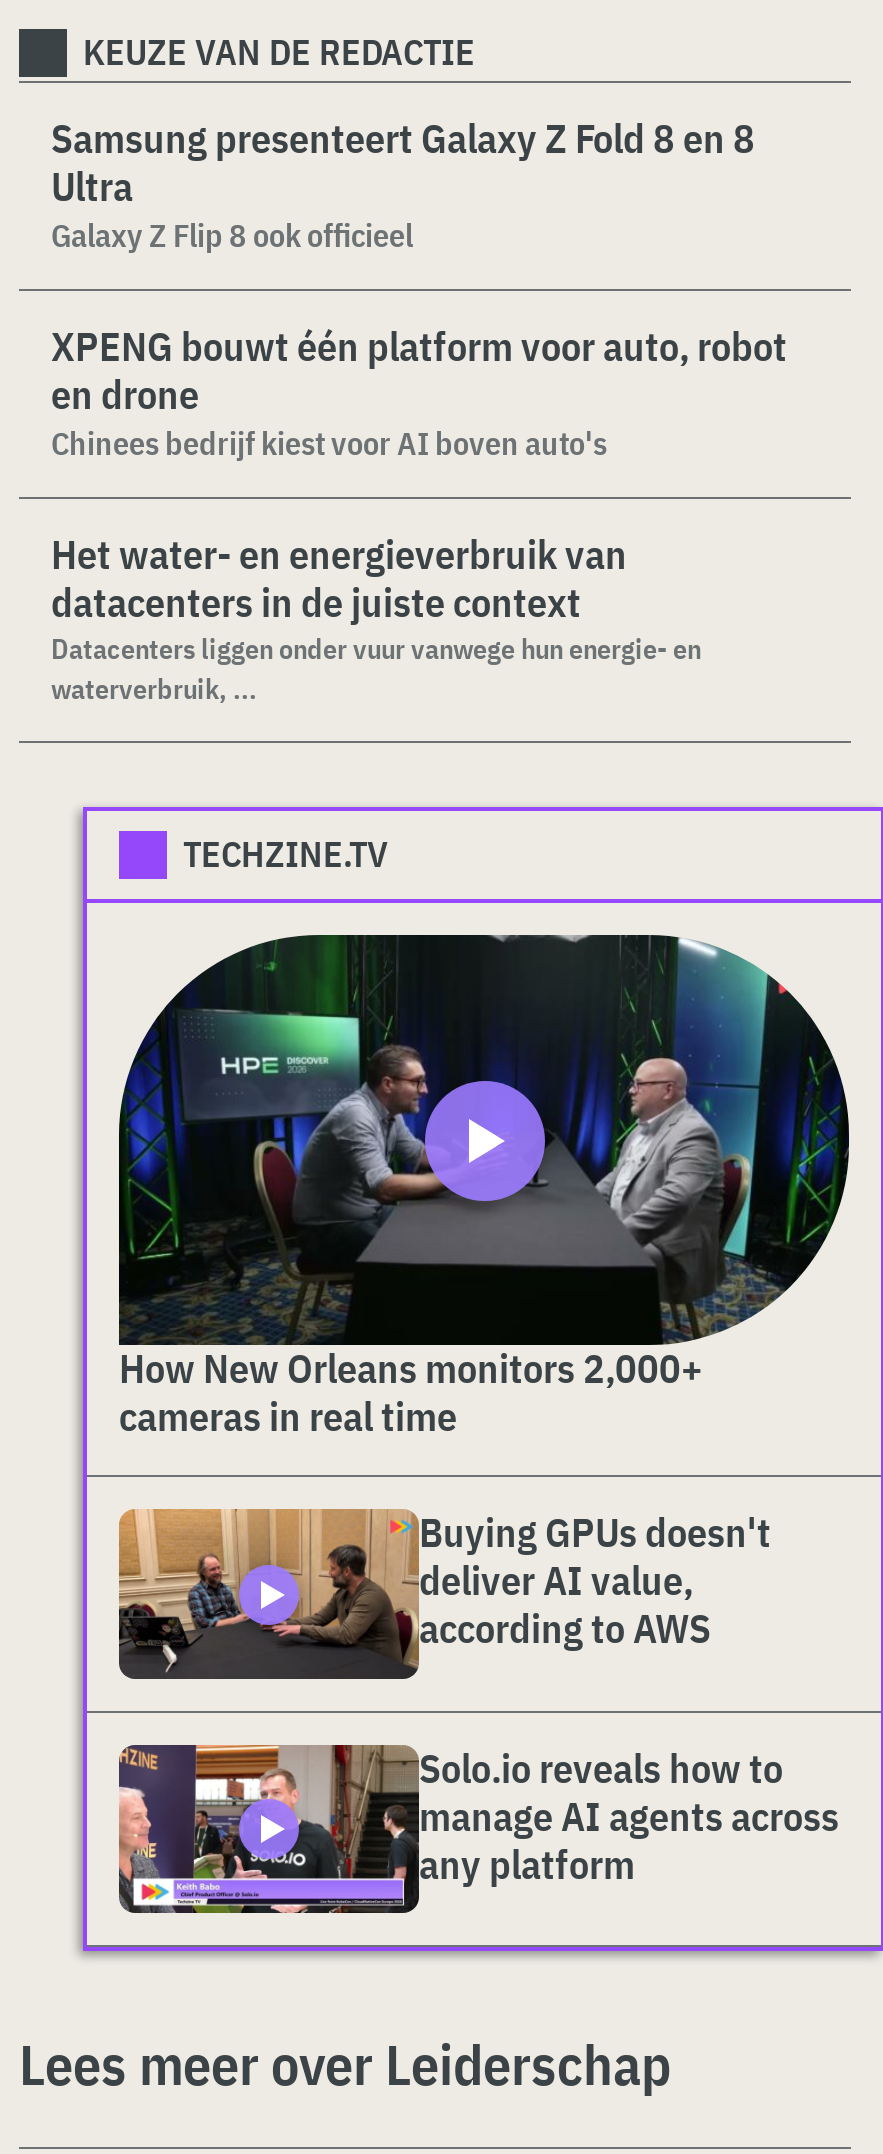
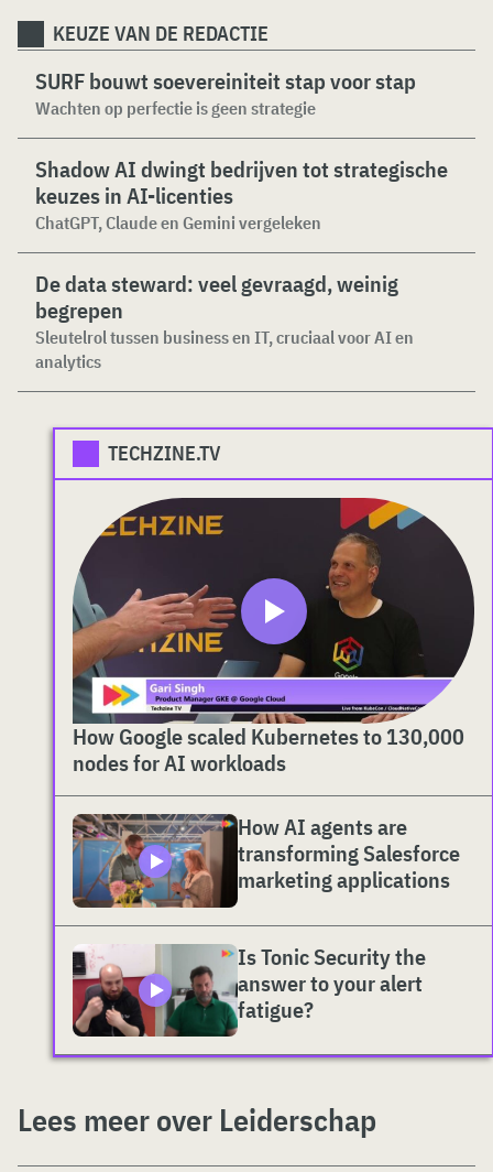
- Samsung presenteert Galaxy Z Fold 8 en 8
- Ultra
- Galaxy Z Flip 8 ook officieel
+ SURF bouwt soevereiniteit stap voor stap
+ Wachten op perfectie is geen strategie

- XPENG bouwt één platform voor auto, robot
- en drone
- Chinees bedrijf kiest voor AI boven auto's
+ Shadow AI dwingt bedrijven tot strategische
+ keuzes in AI-licenties
+ ChatGPT, Claude en Gemini vergeleken

- Het water- en energieverbruik van
- datacenters in de juiste context
- Datacenters liggen onder vuur vanwege hun energie- en
- waterverbruik, ...
+ De data steward: veel gevraagd, weinig
+ begrepen
+ Sleutelrol tussen business en IT, cruciaal voor AI en
+ analytics

- [image]
- How New Orleans monitors 2,000+
- cameras in real time
+ [image]
+ How Google scaled Kubernetes to 130,000
+ nodes for AI workloads

- [image]
- Buying GPUs doesn't
- deliver AI value,
- according to AWS
+ [image]
+ How AI agents are
+ transforming Salesforce
+ marketing applications

- [image]
- Solo.io reveals how to
- manage AI agents across
- any platform
+ [image]
+ Is Tonic Security the
+ answer to your alert
+ fatigue?
